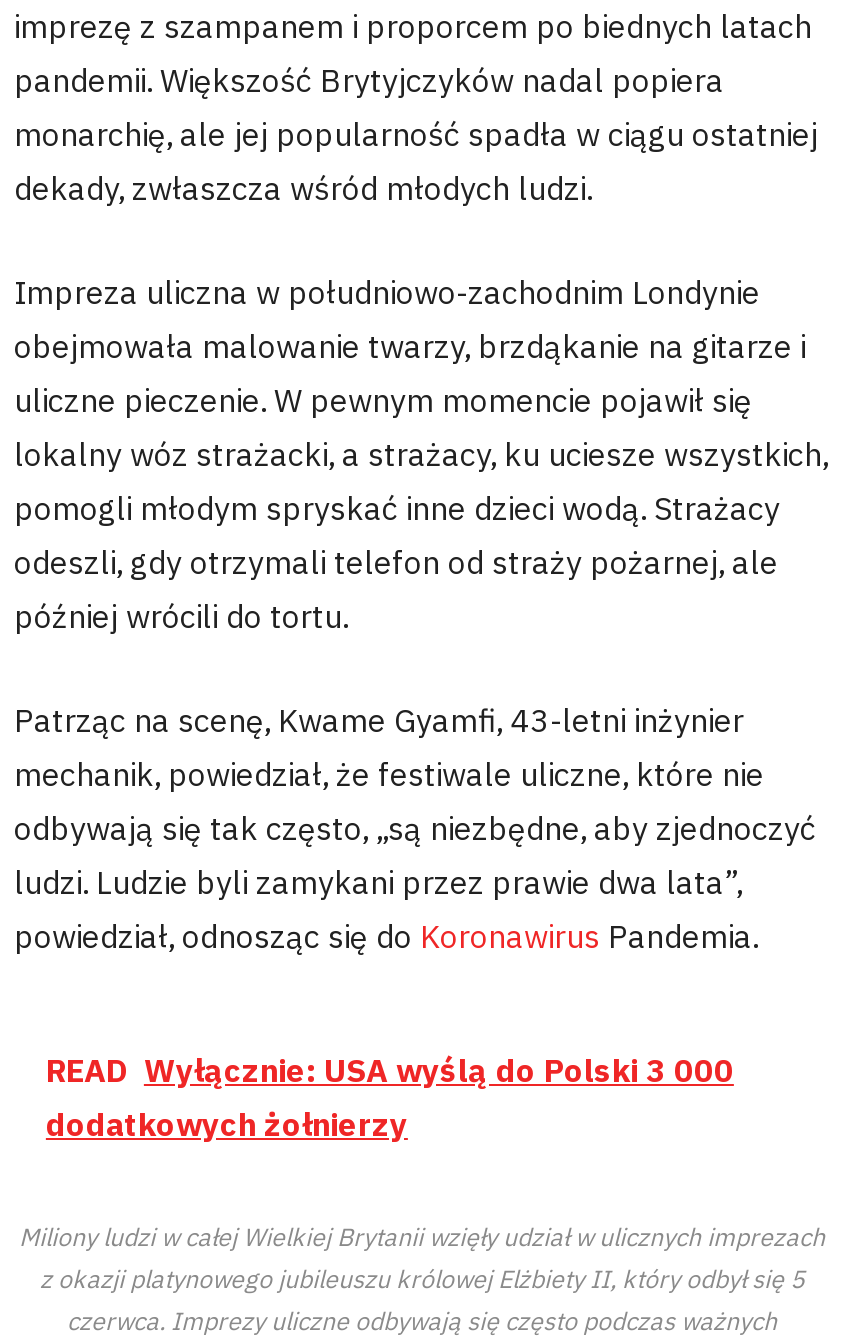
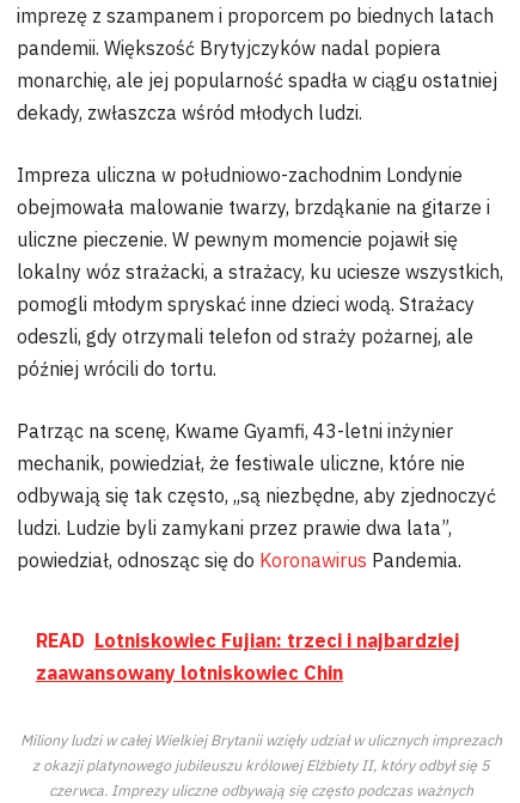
- READ Wyłącznie: USA wyślą do Polski 3 000
- dodatkowych żołnierzy
+ READ Lotniskowiec Fujian: trzeci i najbardziej
+ zaawansowany lotniskowiec Chin
